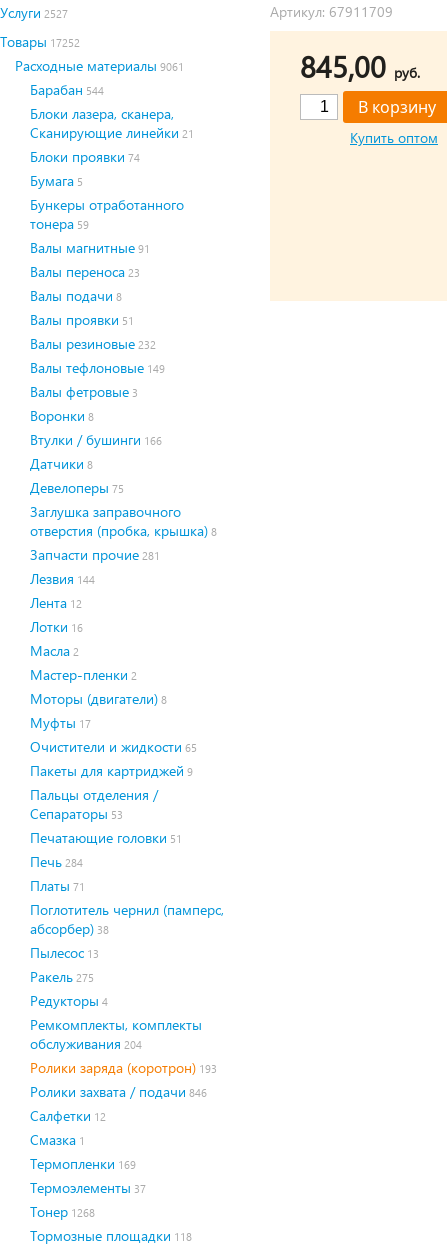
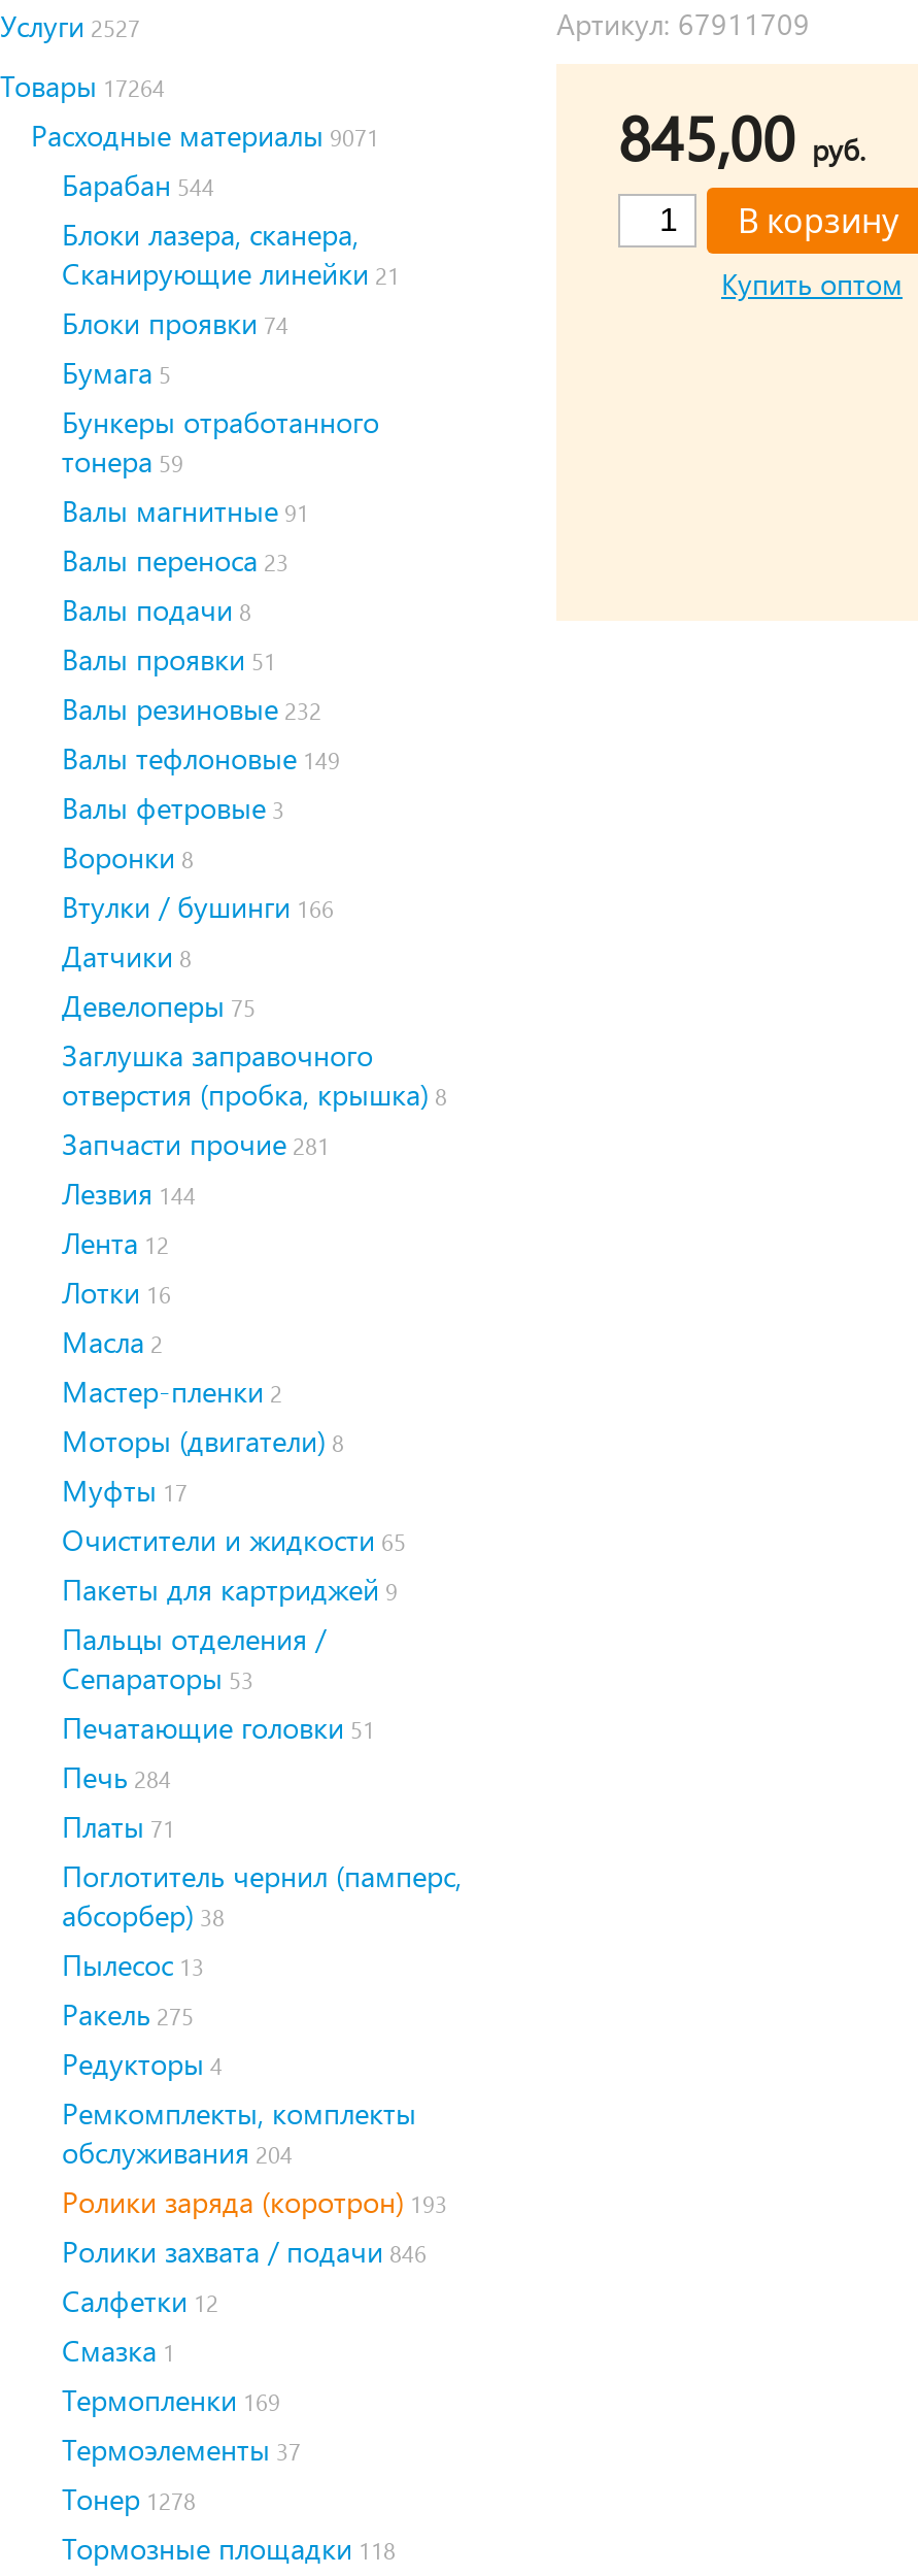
- Товары 17252
+ Товары 17264

- Расходные материалы 9061
+ Расходные материалы 9071

- Тонер 1268
+ Тонер 1278
